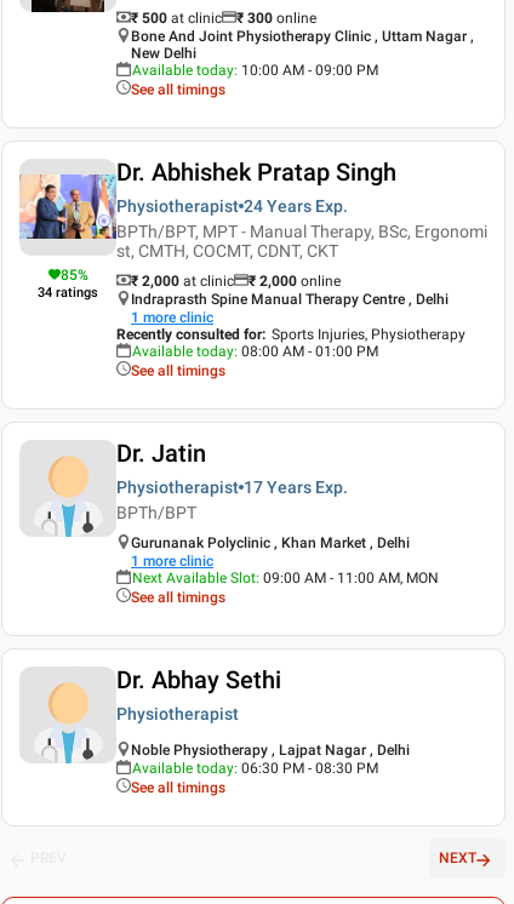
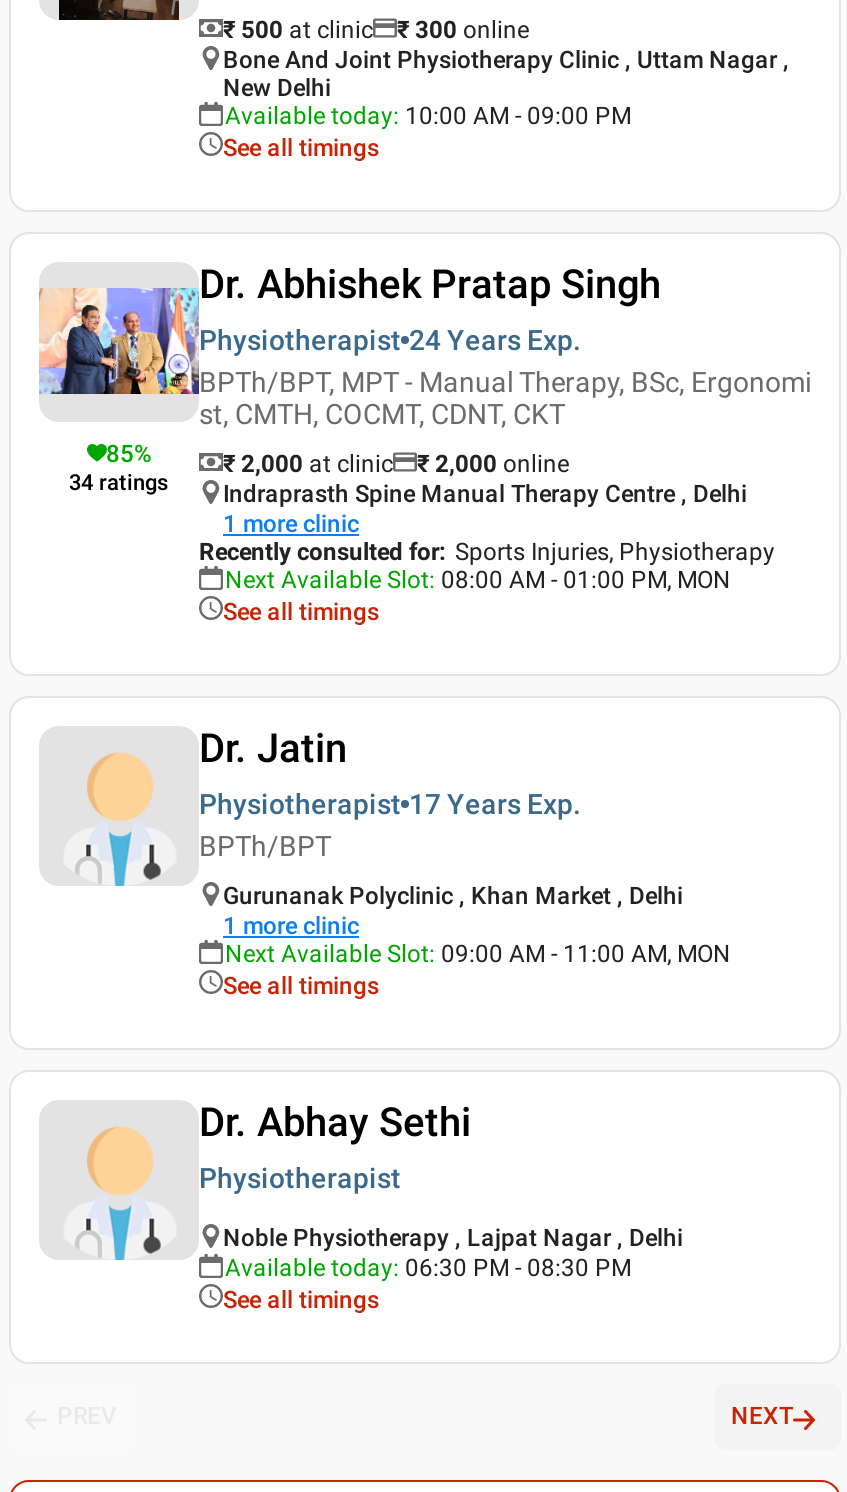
- Available today: 08:00 AM - 01:00 PM
+ Next Available Slot: 08:00 AM - 01:00 PM, MON
